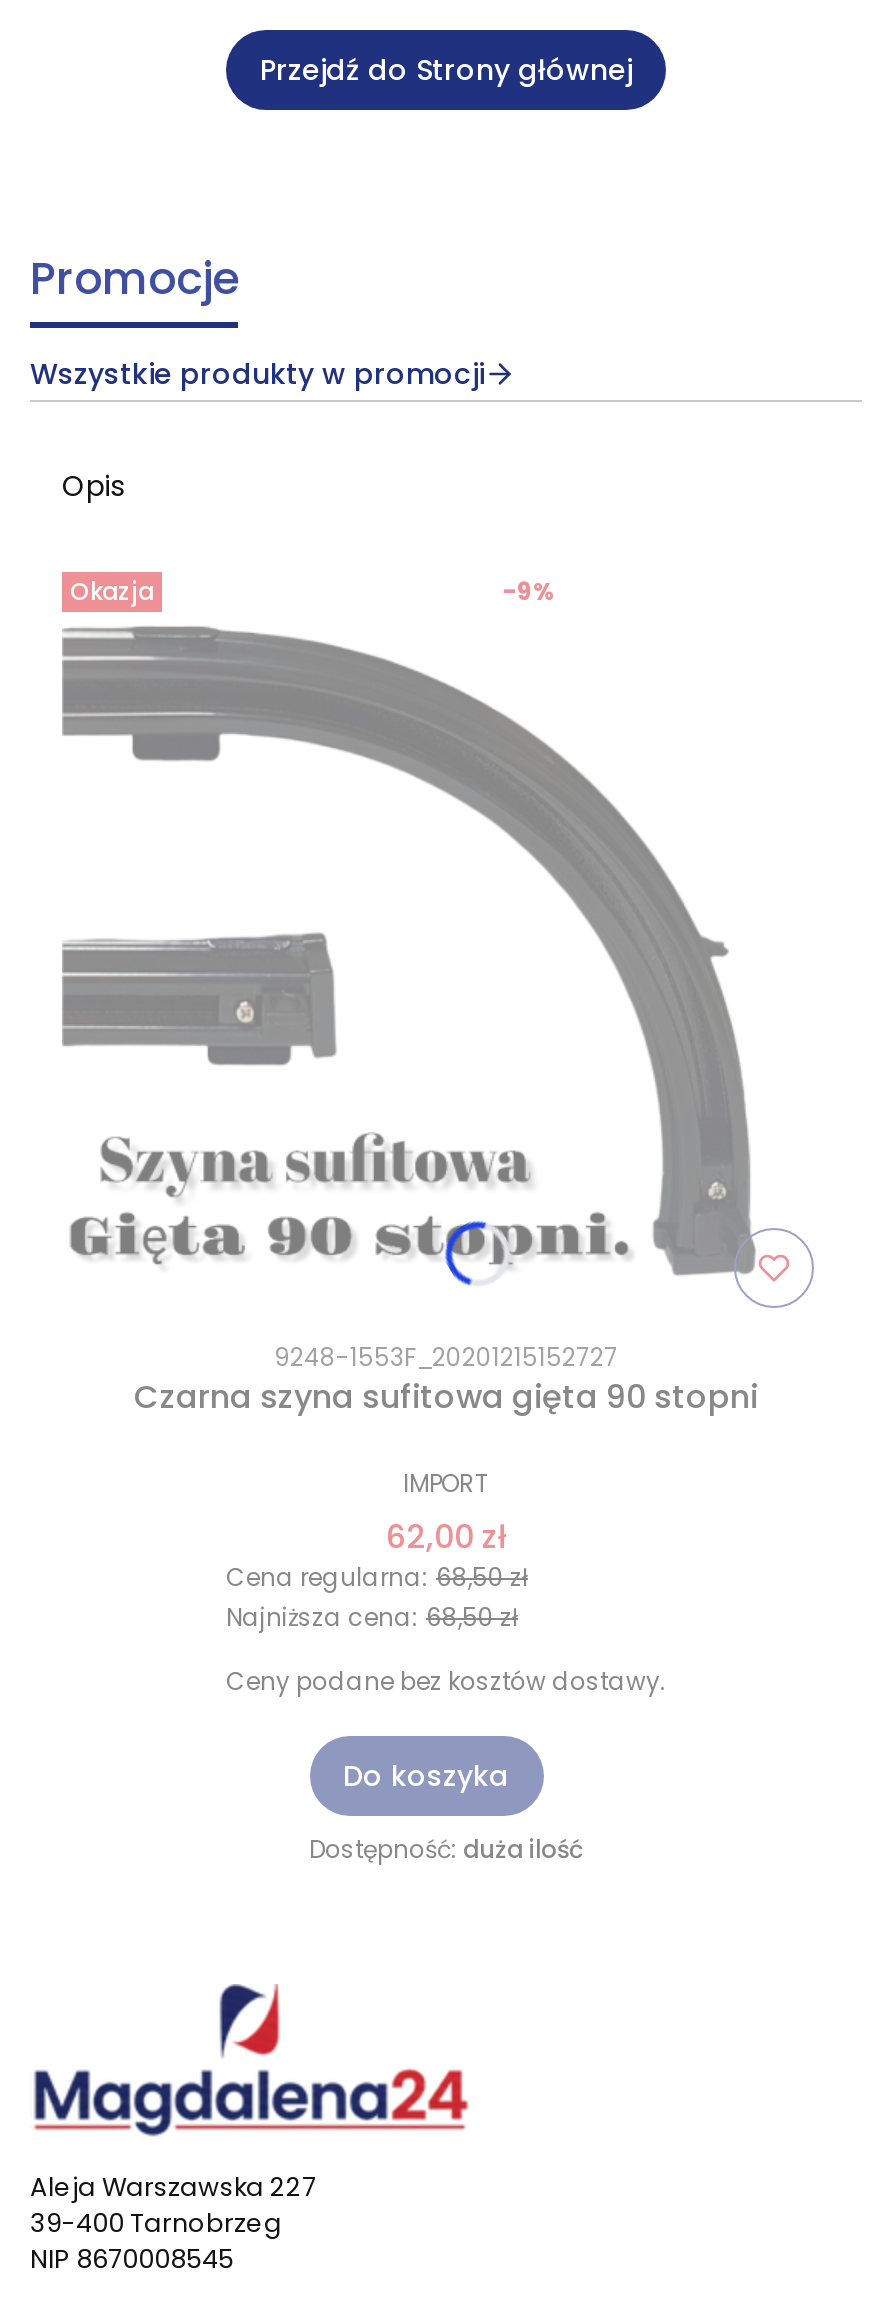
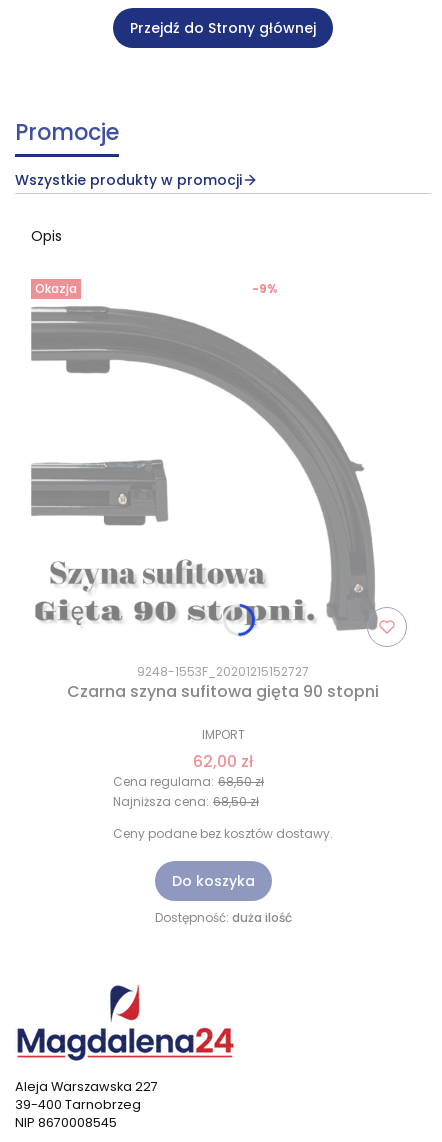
- [image]
+ [image]
